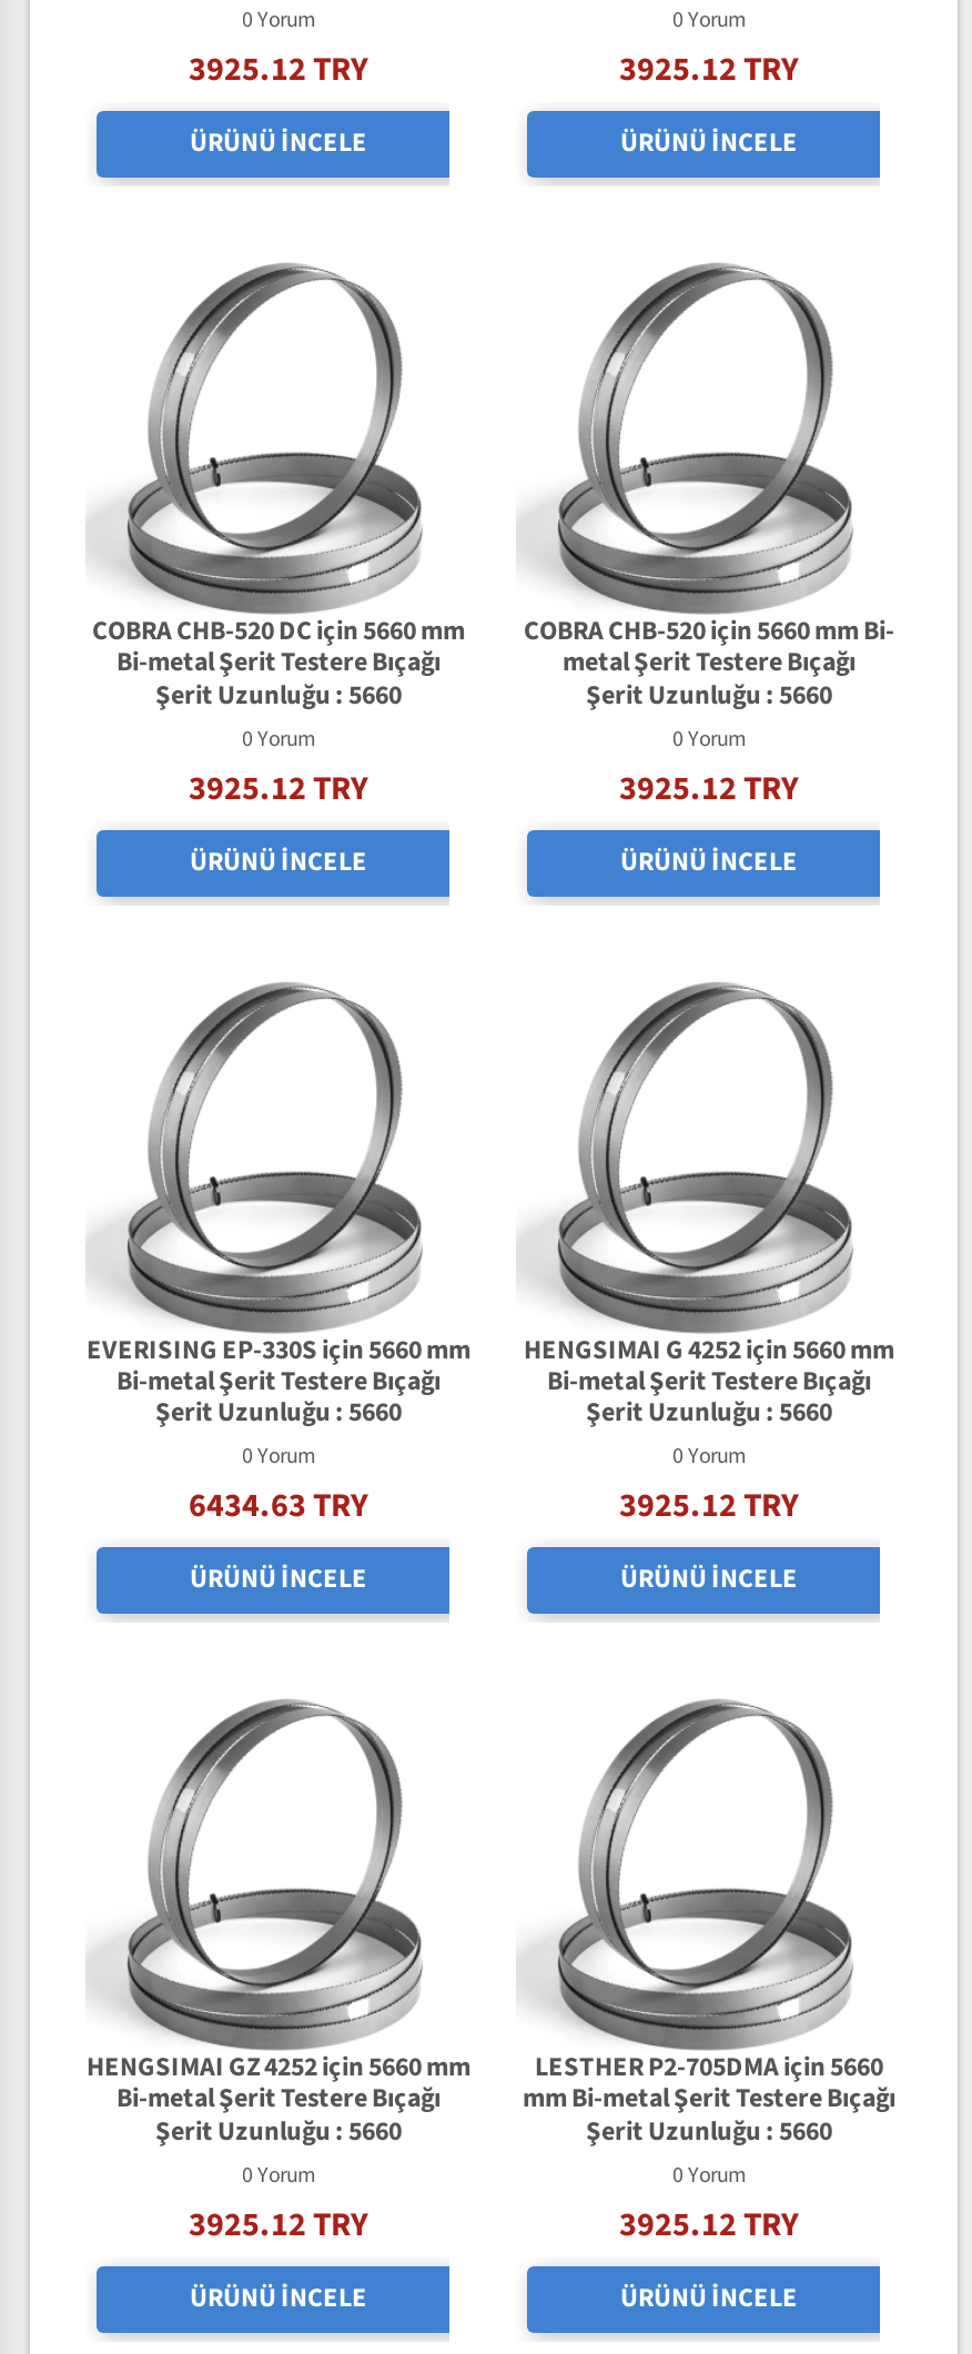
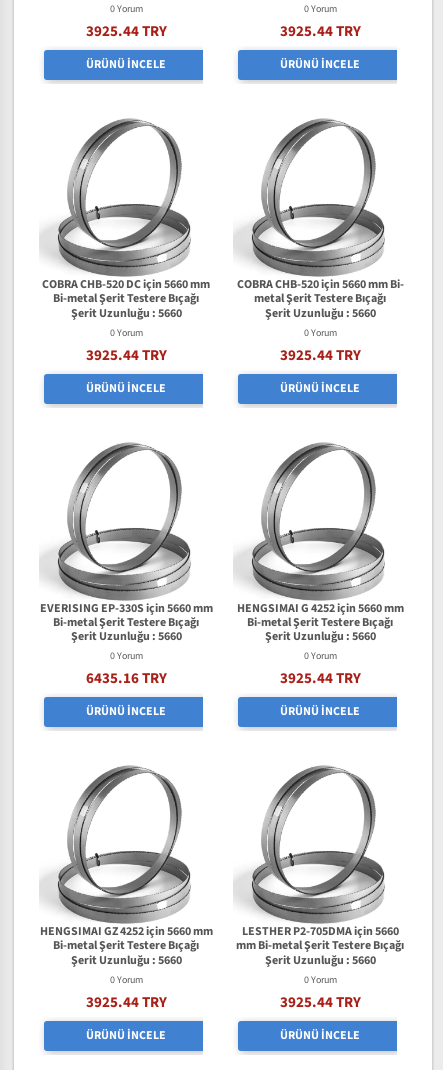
- 3925.12 TRY
+ 3925.44 TRY

- 3925.12 TRY
+ 3925.44 TRY

- 3925.12 TRY
+ 3925.44 TRY

- 3925.12 TRY
+ 3925.44 TRY

- 6434.63 TRY
+ 6435.16 TRY

- 3925.12 TRY
+ 3925.44 TRY

- 3925.12 TRY
+ 3925.44 TRY

- 3925.12 TRY
+ 3925.44 TRY
